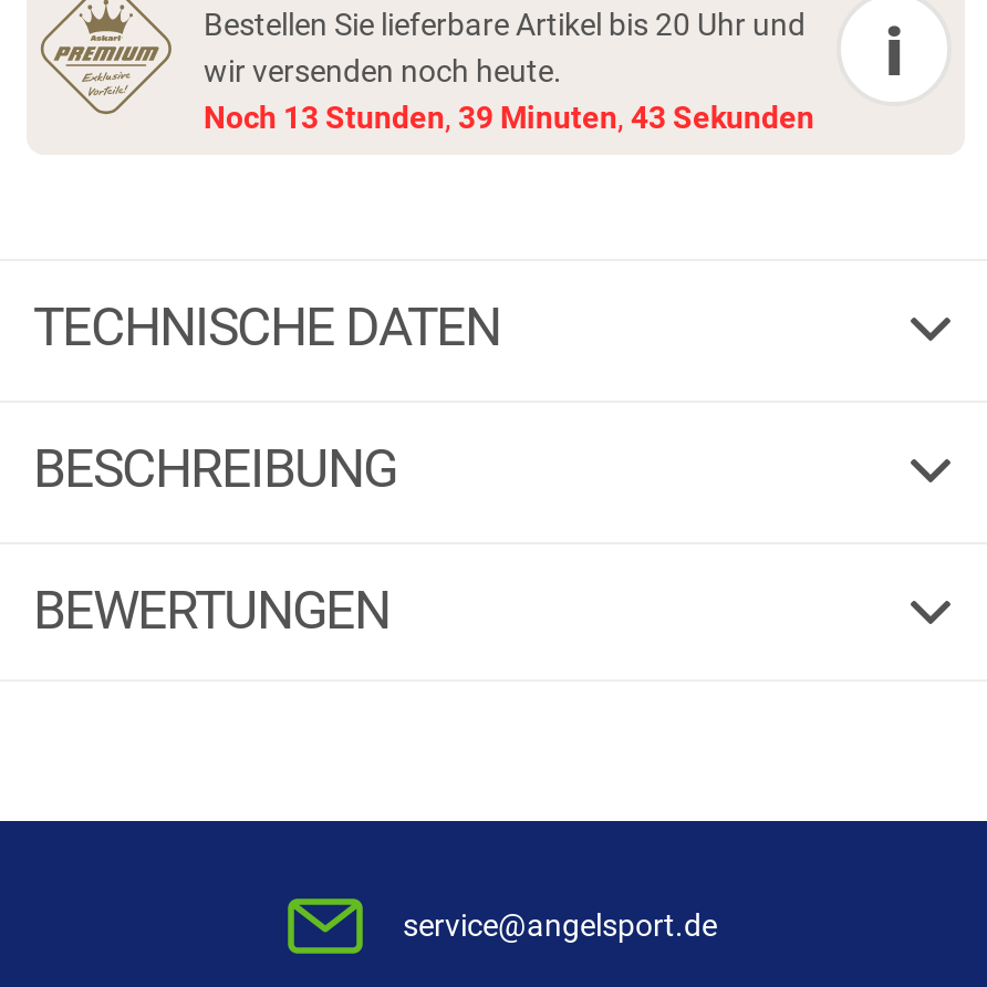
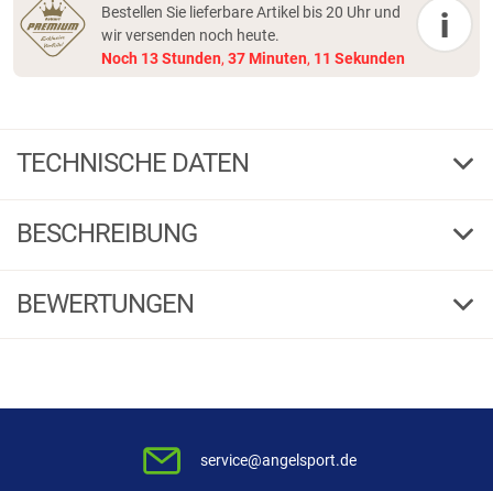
- Noch 13 Stunden, 39 Minuten, 43 Sekunden
+ Noch 13 Stunden, 37 Minuten, 11 Sekunden
